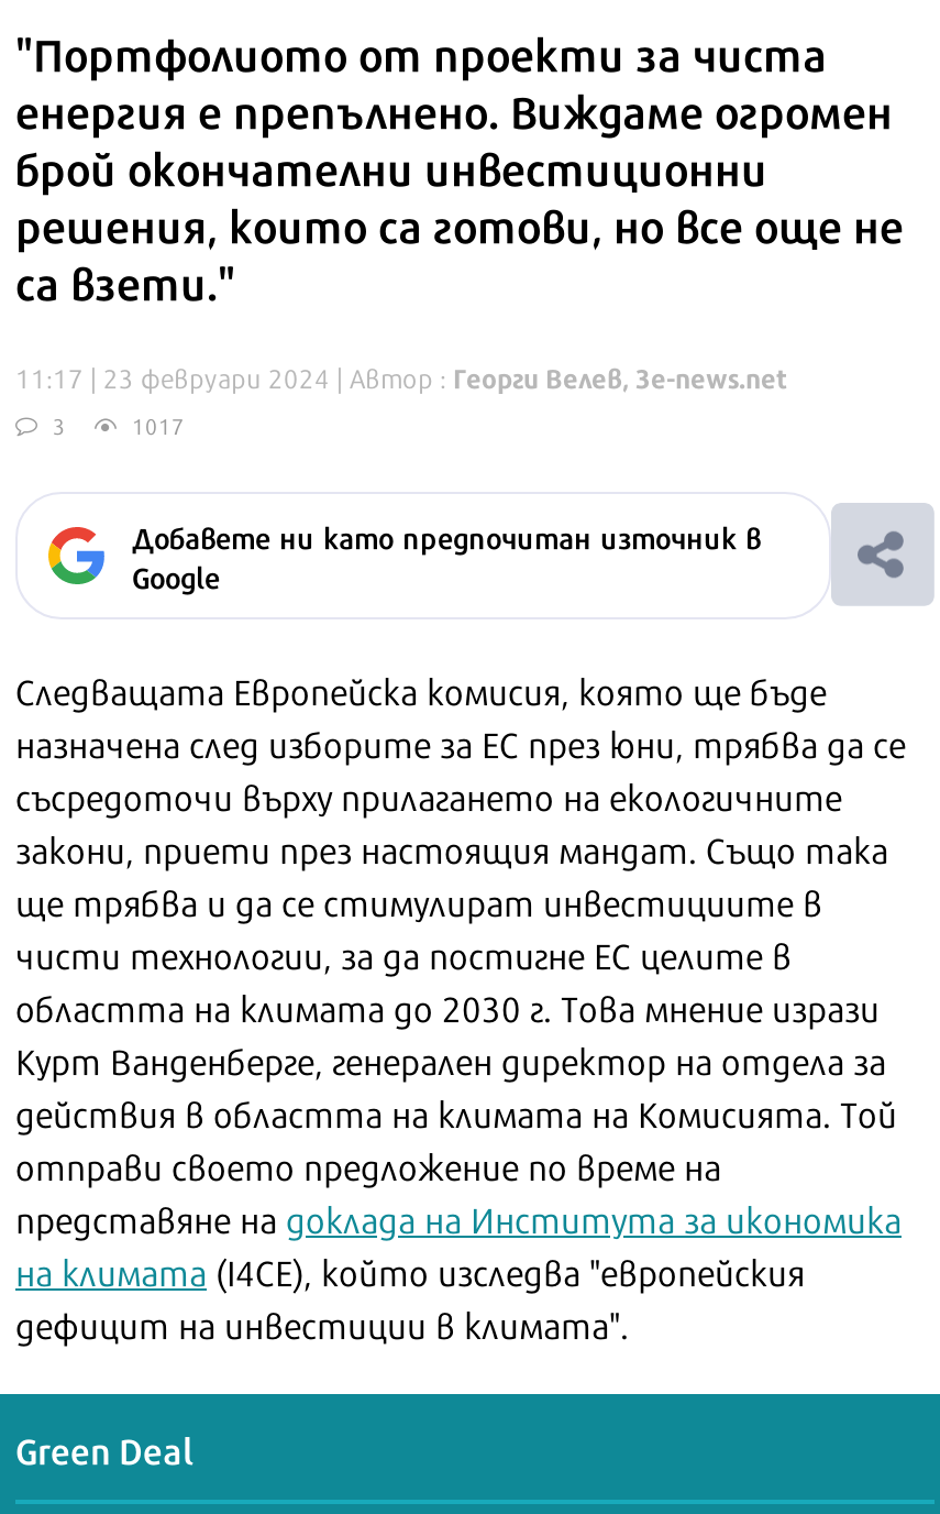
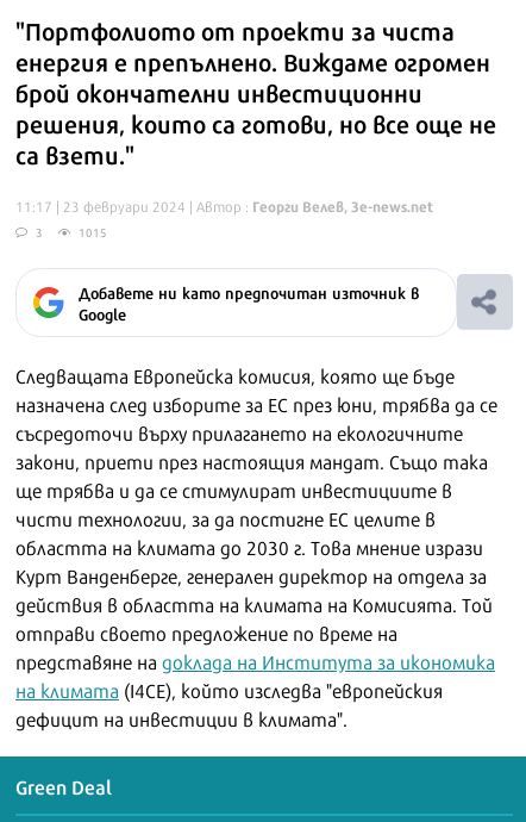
- 3 1017
+ 3 1015
